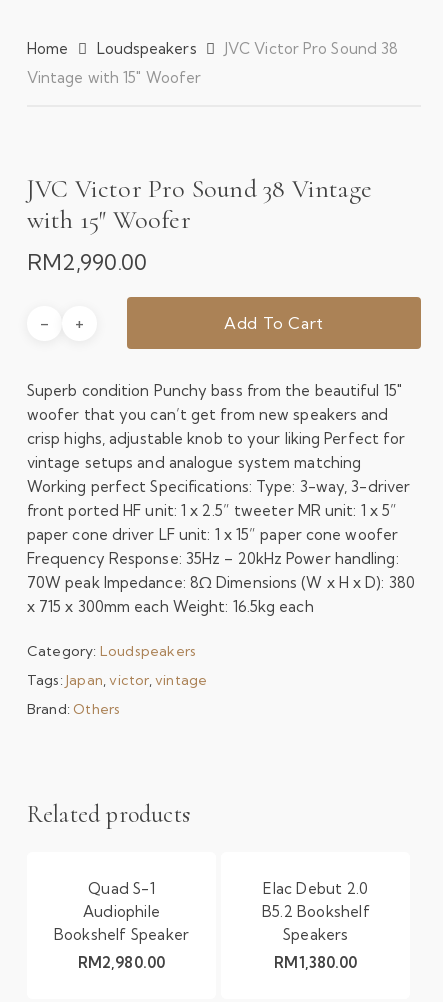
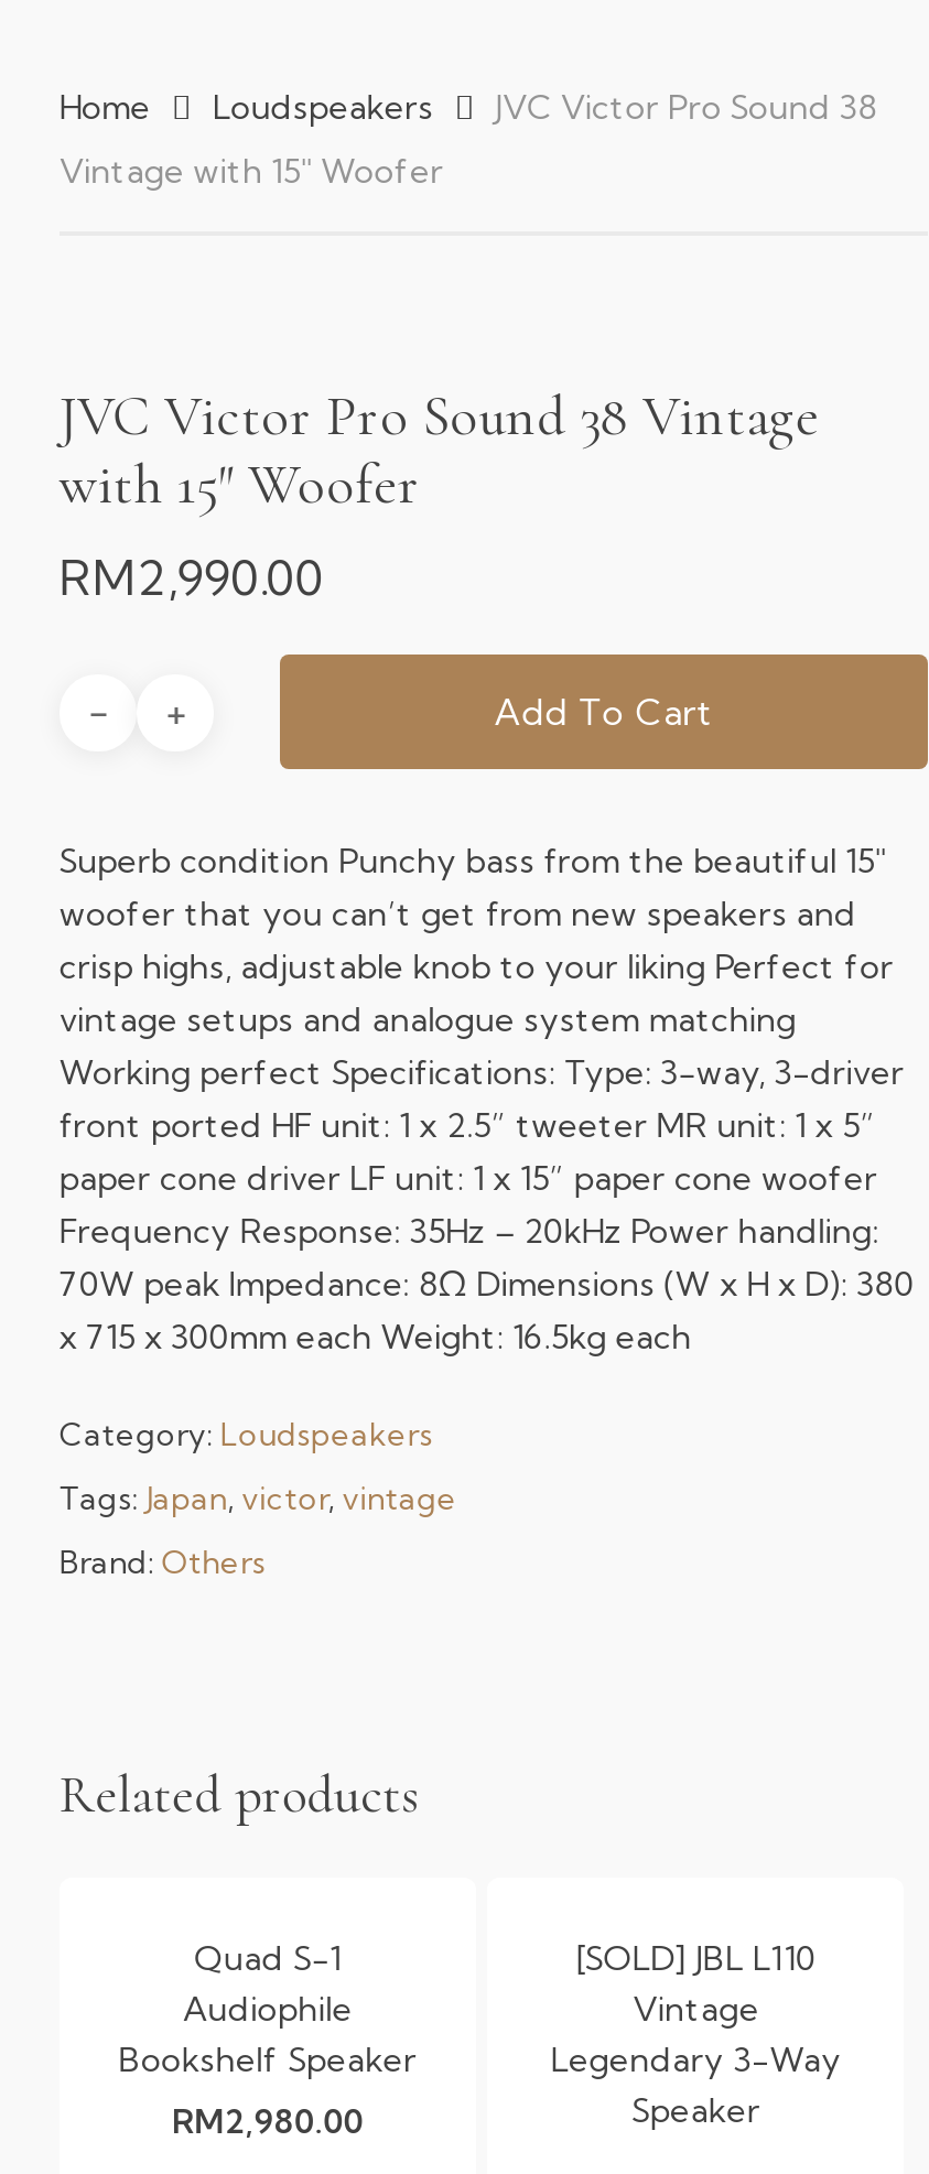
- Elac Debut 2.0
- B5.2 Bookshelf
- Speakers
- RM1,380.00
+ [SOLD] JBL L110
+ Vintage
+ Legendary 3-Way
+ Speaker
